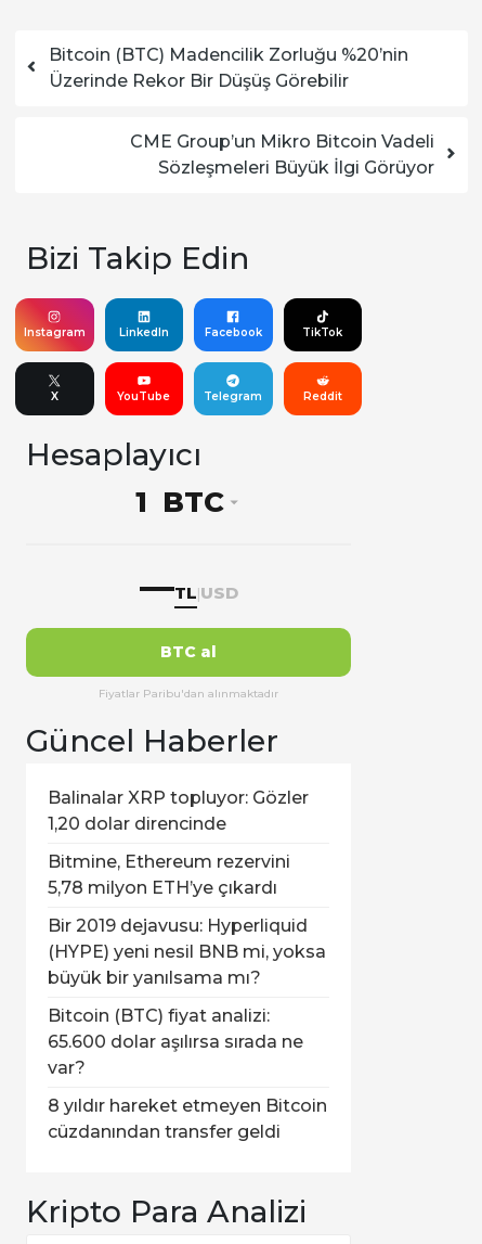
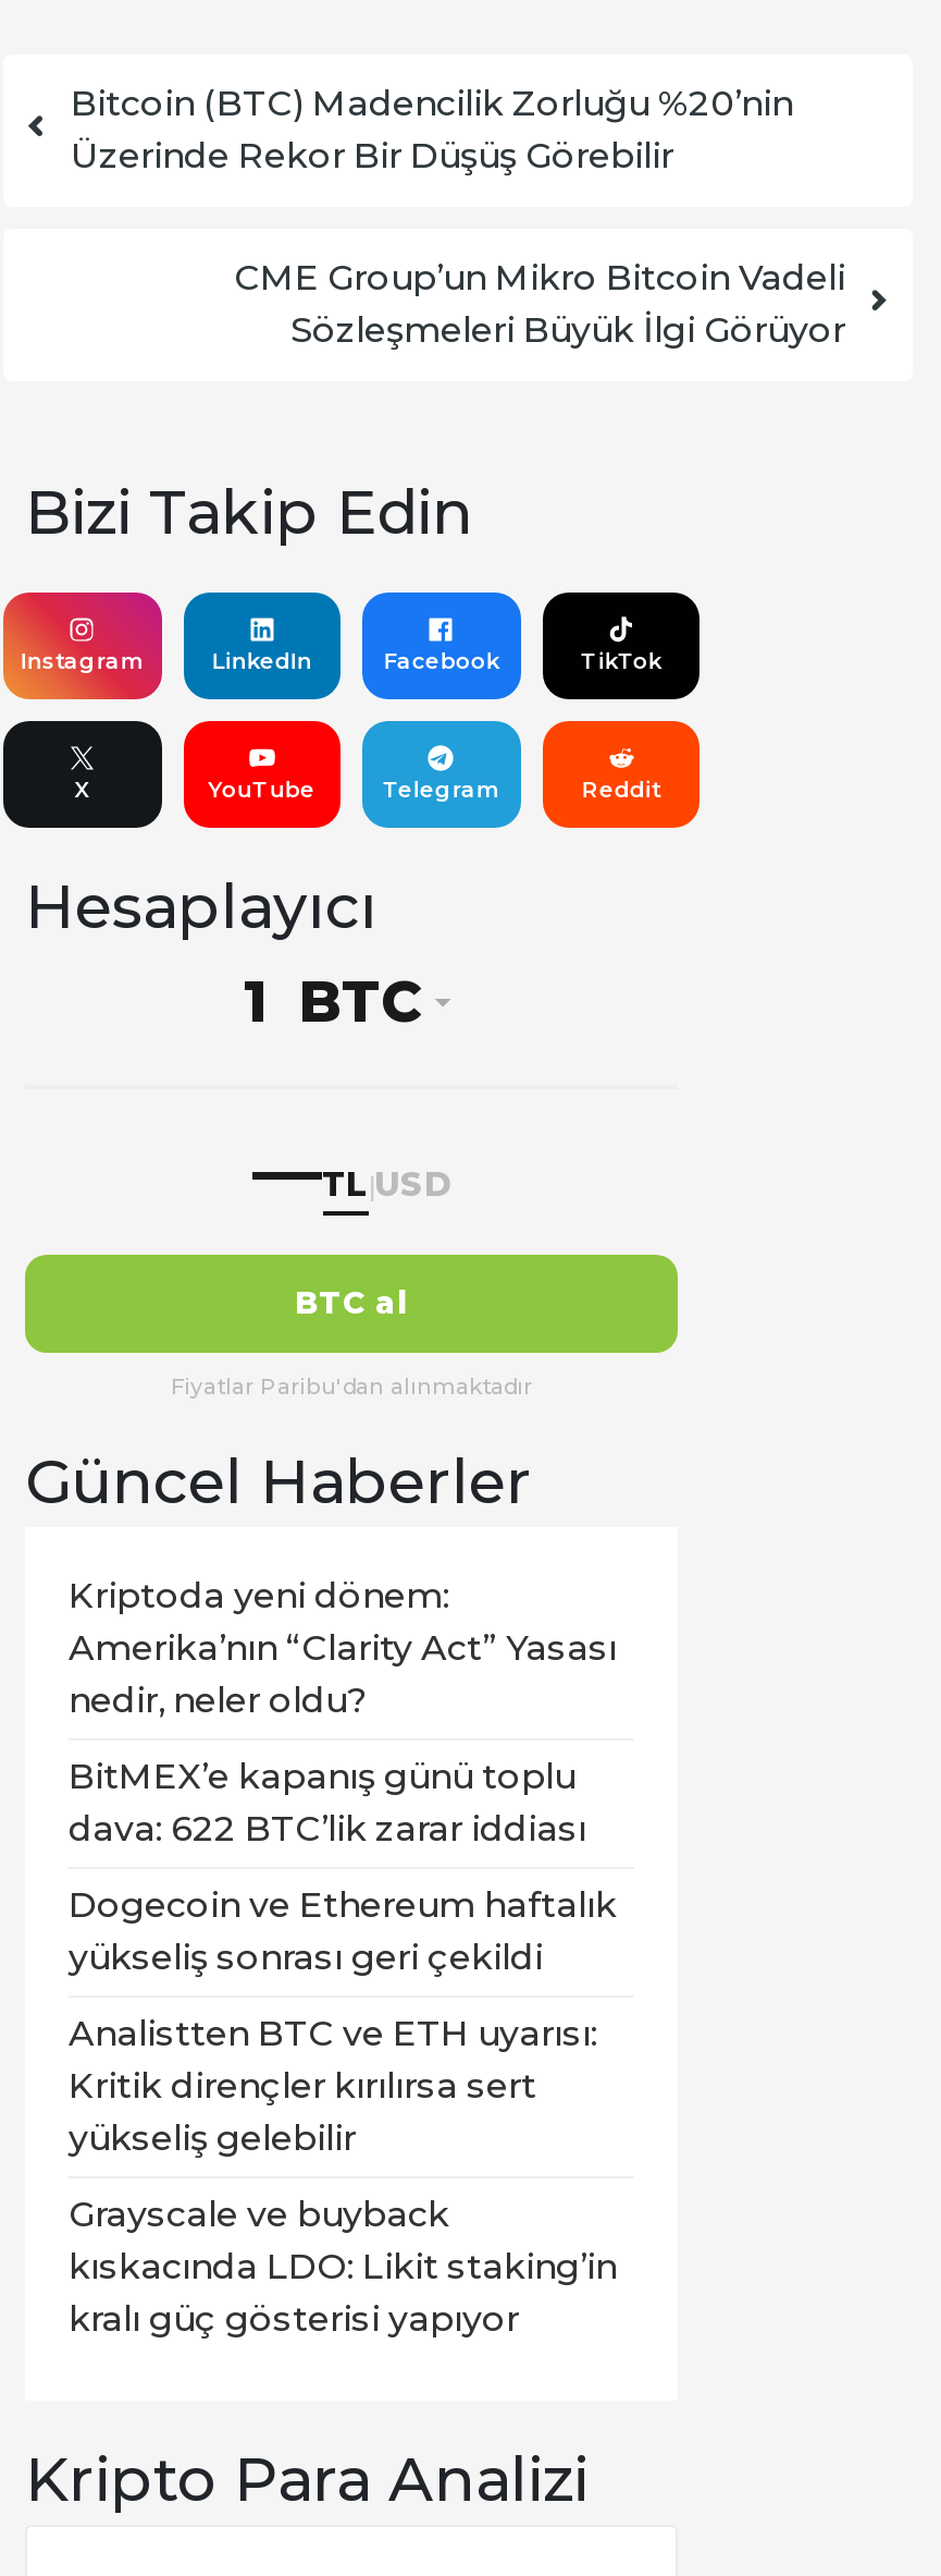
- Balinalar XRP topluyor: Gözler
- 1,20 dolar direncinde
+ Kriptoda yeni dönem:
+ Amerika’nın “Clarity Act” Yasası
+ nedir, neler oldu?

- Bitmine, Ethereum rezervini
- 5,78 milyon ETH’ye çıkardı
+ BitMEX’e kapanış günü toplu
+ dava: 622 BTC’lik zarar iddiası

- Bir 2019 dejavusu: Hyperliquid
- (HYPE) yeni nesil BNB mi, yoksa
- büyük bir yanılsama mı?
+ Dogecoin ve Ethereum haftalık
+ yükseliş sonrası geri çekildi

- Bitcoin (BTC) fiyat analizi:
- 65.600 dolar aşılırsa sırada ne
- var?
+ Analistten BTC ve ETH uyarısı:
+ Kritik dirençler kırılırsa sert
+ yükseliş gelebilir

- 8 yıldır hareket etmeyen Bitcoin
- cüzdanından transfer geldi
+ Grayscale ve buyback
+ kıskacında LDO: Likit staking’in
+ kralı güç gösterisi yapıyor
